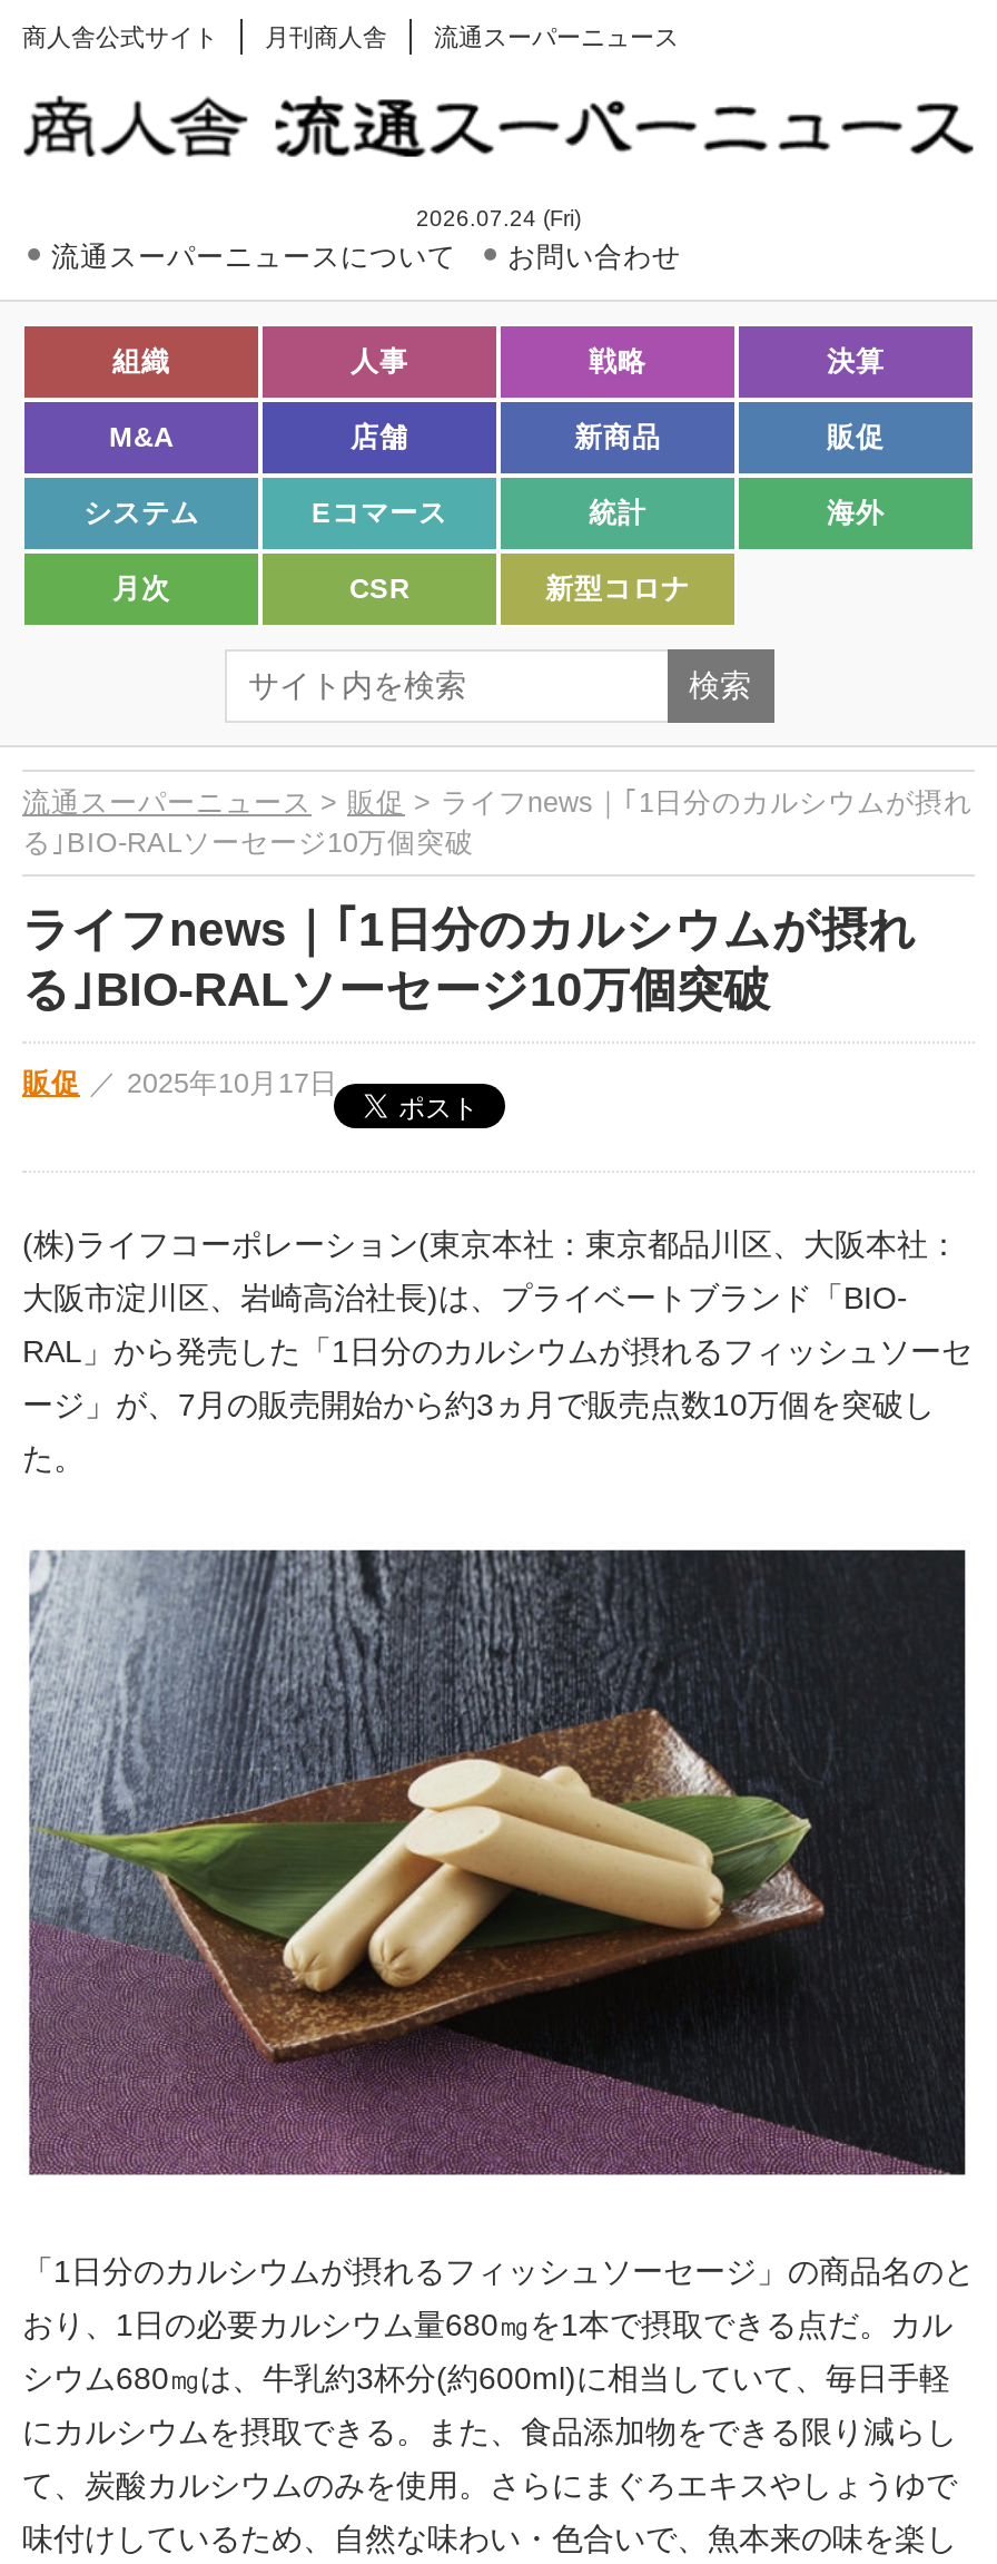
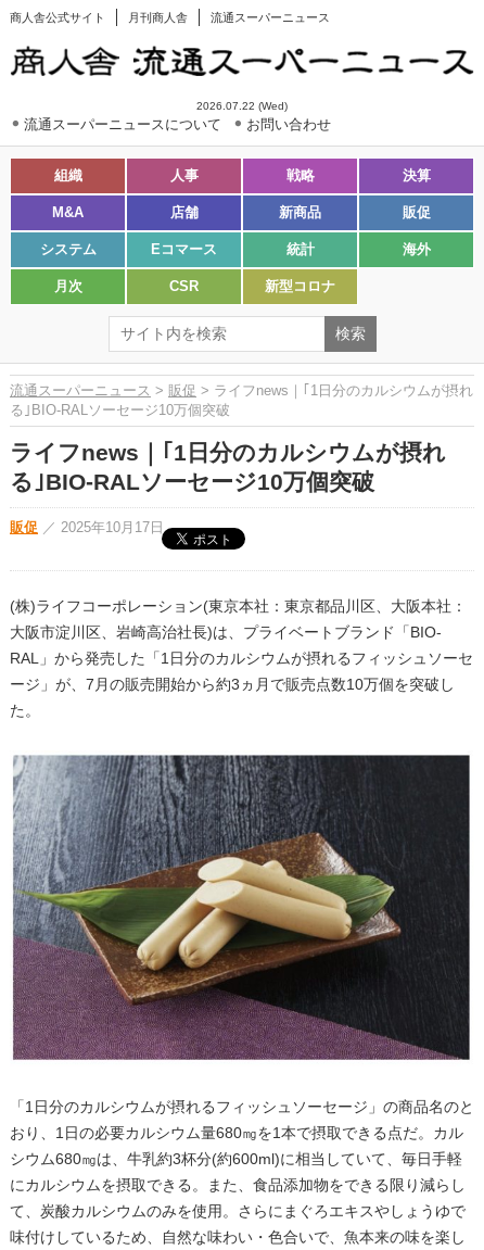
- 2026.07.24 (Fri)
+ 2026.07.22 (Wed)
